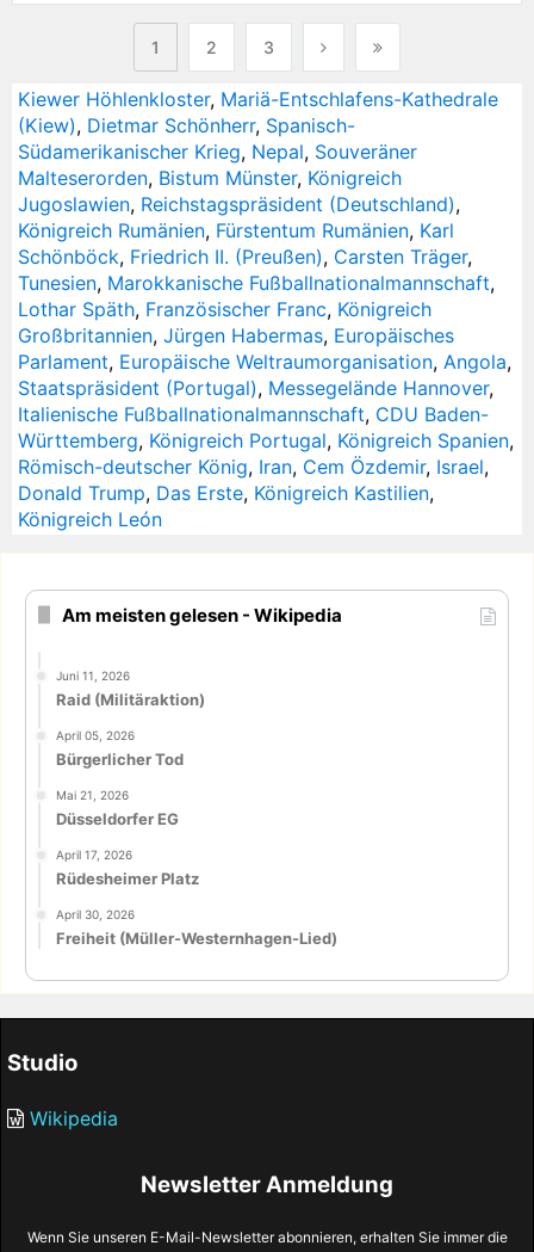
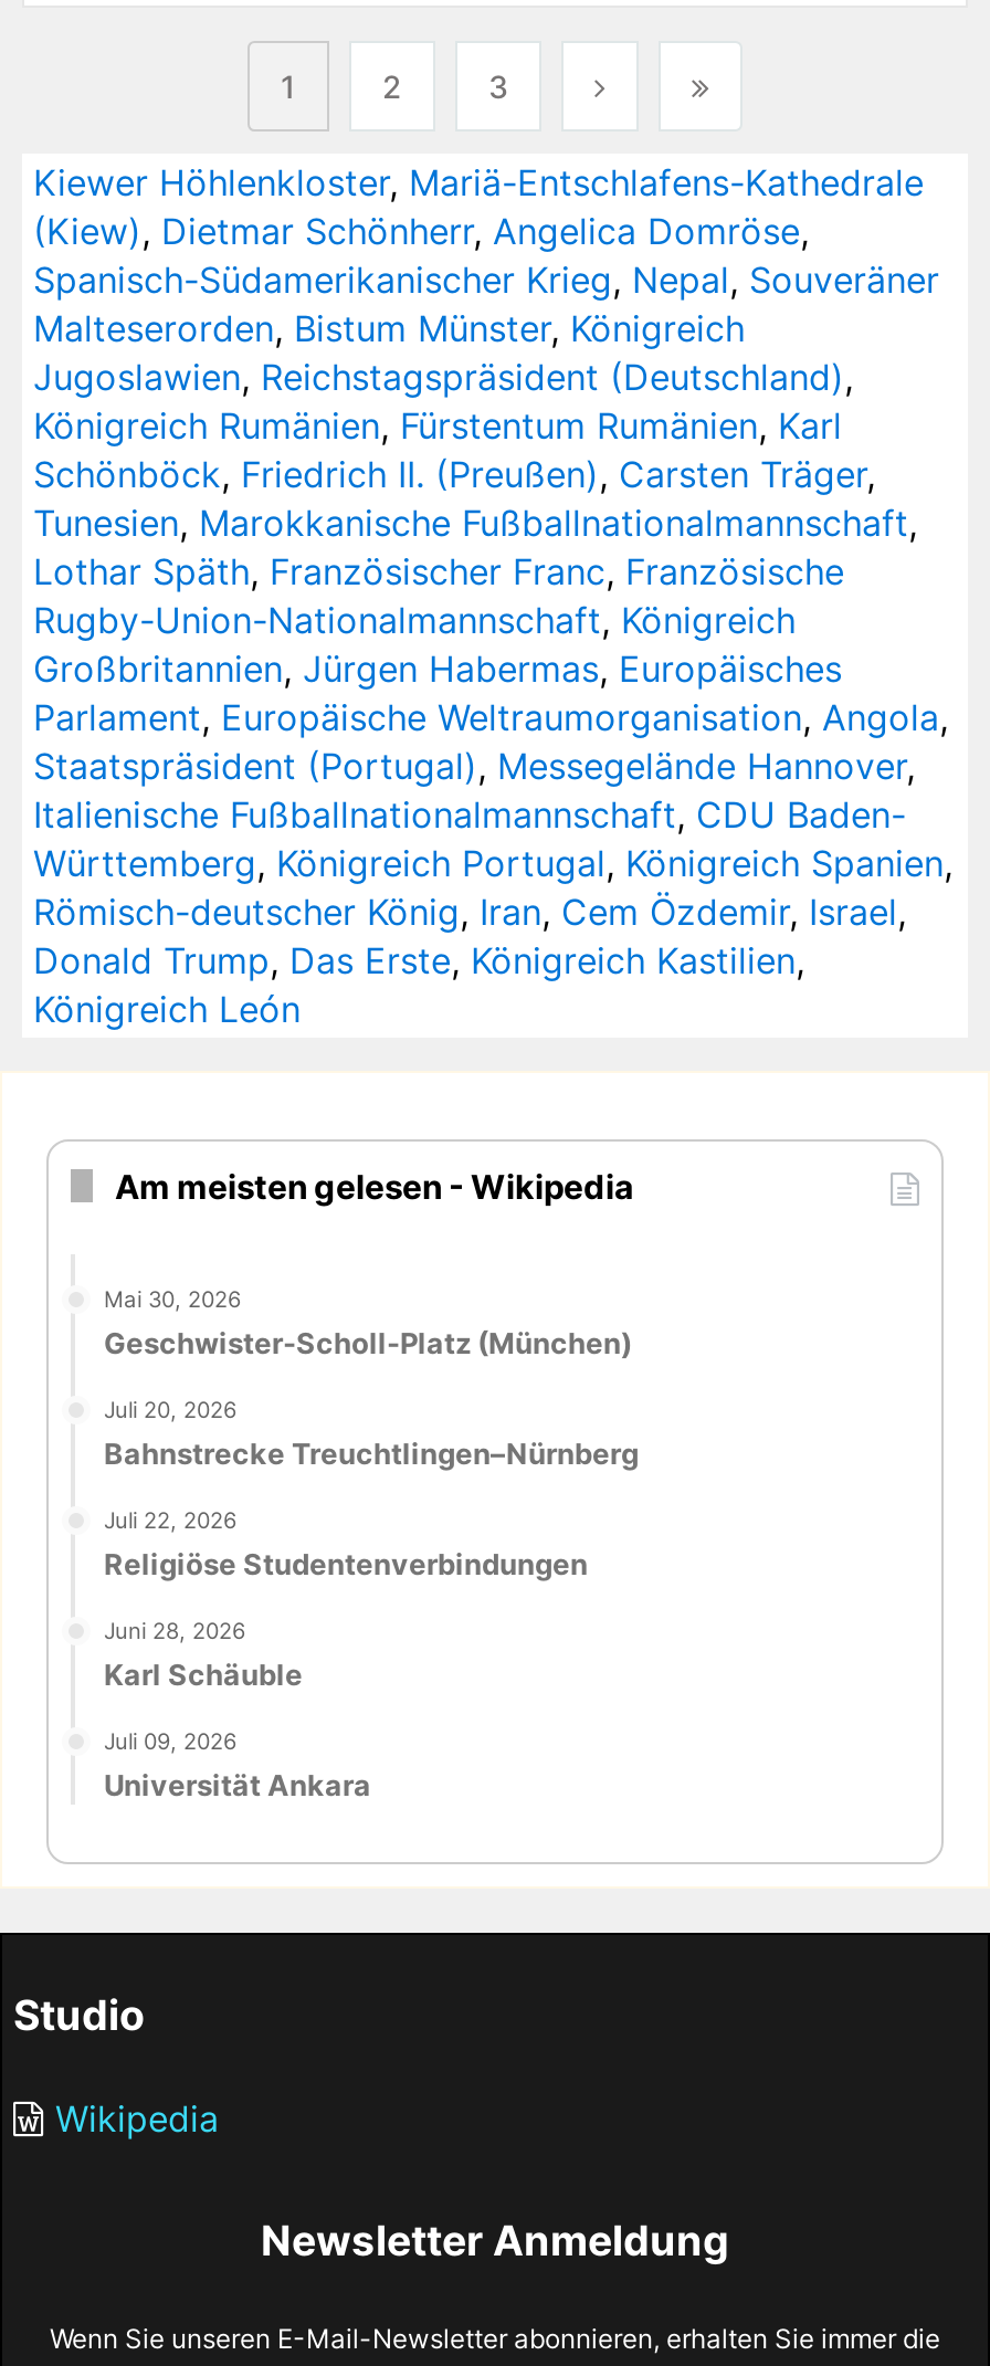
- (Kiew), Dietmar Schönherr, Spanisch-
- Südamerikanischer Krieg, Nepal, Souveräner
+ (Kiew), Dietmar Schönherr, Angelica Domröse,
+ Spanisch-Südamerikanischer Krieg, Nepal, Souveräner

- Lothar Späth, Französischer Franc, Königreich
+ Lothar Späth, Französischer Franc, Französische
+ Rugby-Union-Nationalmannschaft, Königreich

- Juni 11, 2026
- Raid (Militäraktion)
+ Mai 30, 2026
+ Geschwister-Scholl-Platz (München)

- April 05, 2026
- Bürgerlicher Tod
+ Juli 20, 2026
+ Bahnstrecke Treuchtlingen–Nürnberg

- Mai 21, 2026
- Düsseldorfer EG
+ Juli 22, 2026
+ Religiöse Studentenverbindungen

- April 17, 2026
- Rüdesheimer Platz
+ Juni 28, 2026
+ Karl Schäuble

- April 30, 2026
- Freiheit (Müller-Westernhagen-Lied)
+ Juli 09, 2026
+ Universität Ankara
